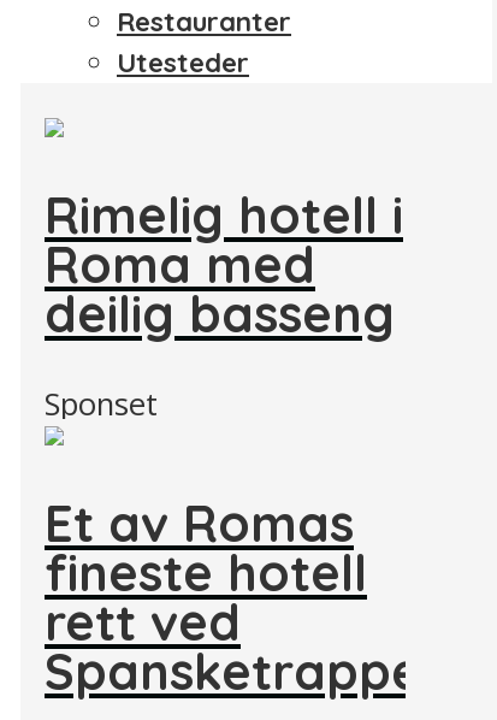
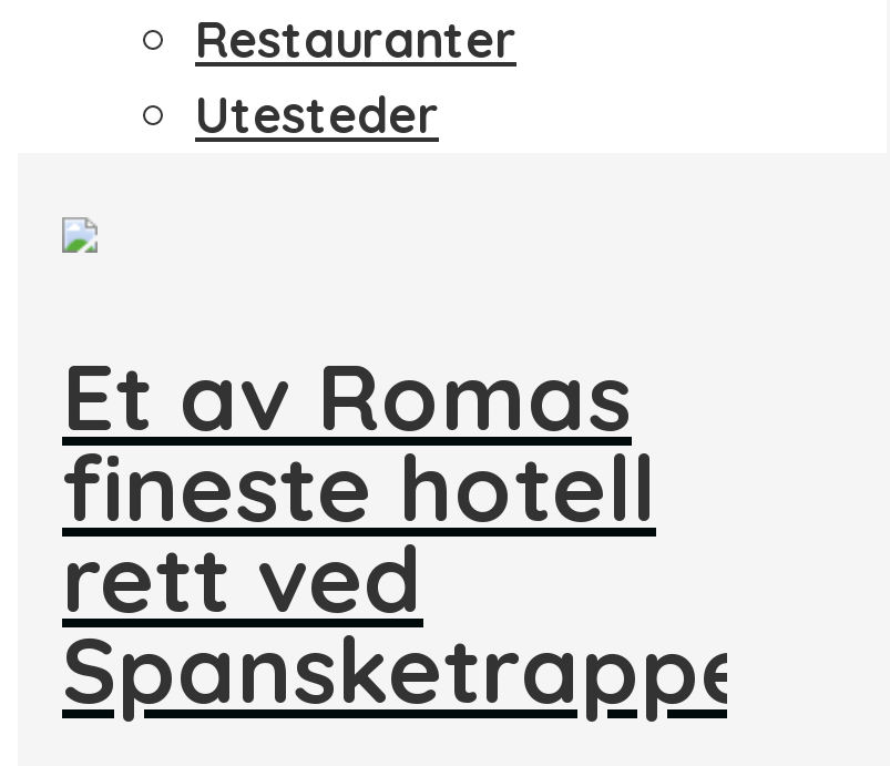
- Rimelig hotell i
- Roma med
- deilig basseng
- Sponset
